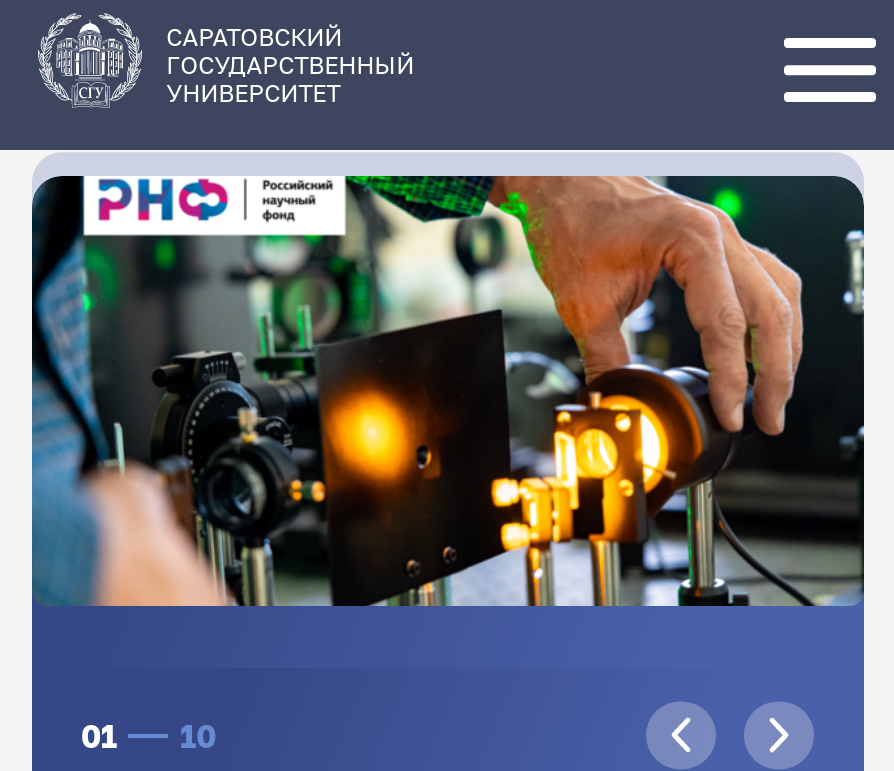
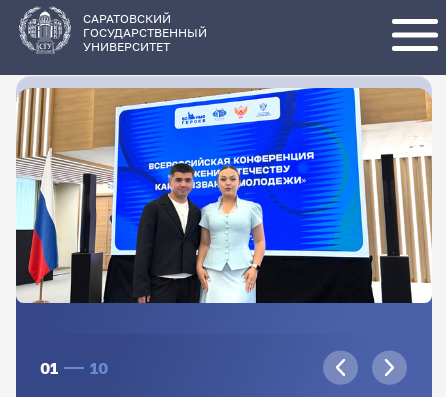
- [image]
+ [image]
